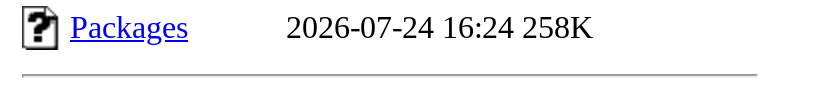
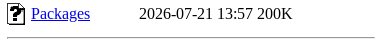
- 2026-07-24 16:24 258K
+ 2026-07-21 13:57 200K
